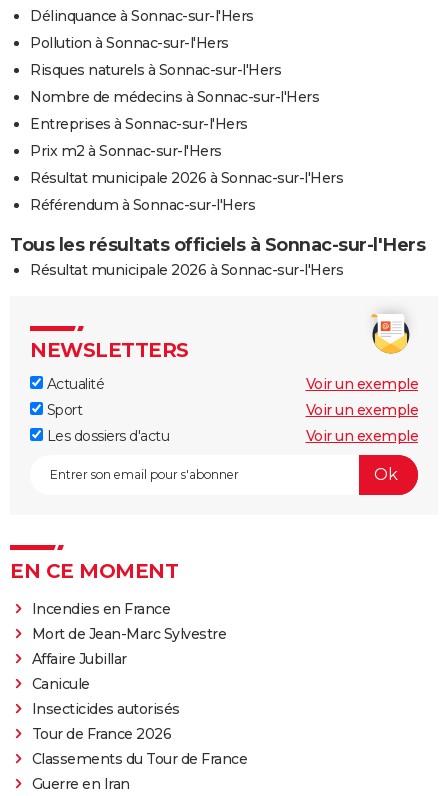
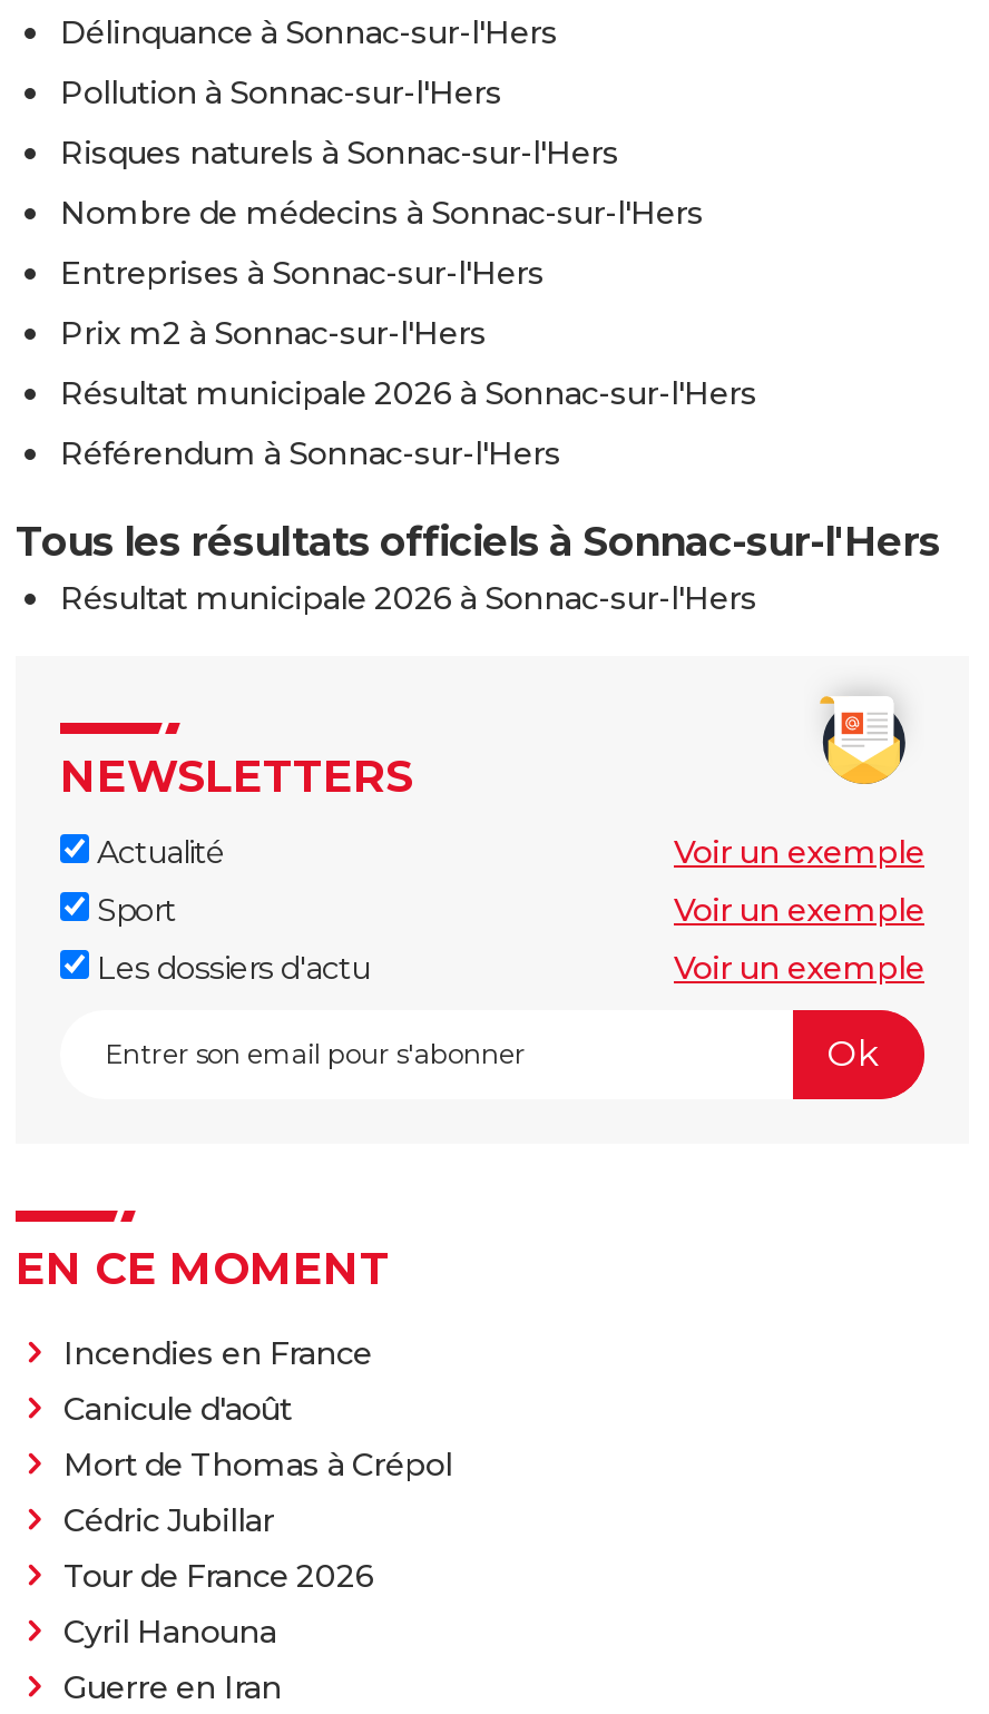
- Mort de Jean-Marc Sylvestre
- Affaire Jubillar
- Canicule
- Insecticides autorisés
+ Canicule d'août
+ Mort de Thomas à Crépol
+ Cédric Jubillar

- Classements du Tour de France
+ Cyril Hanouna
